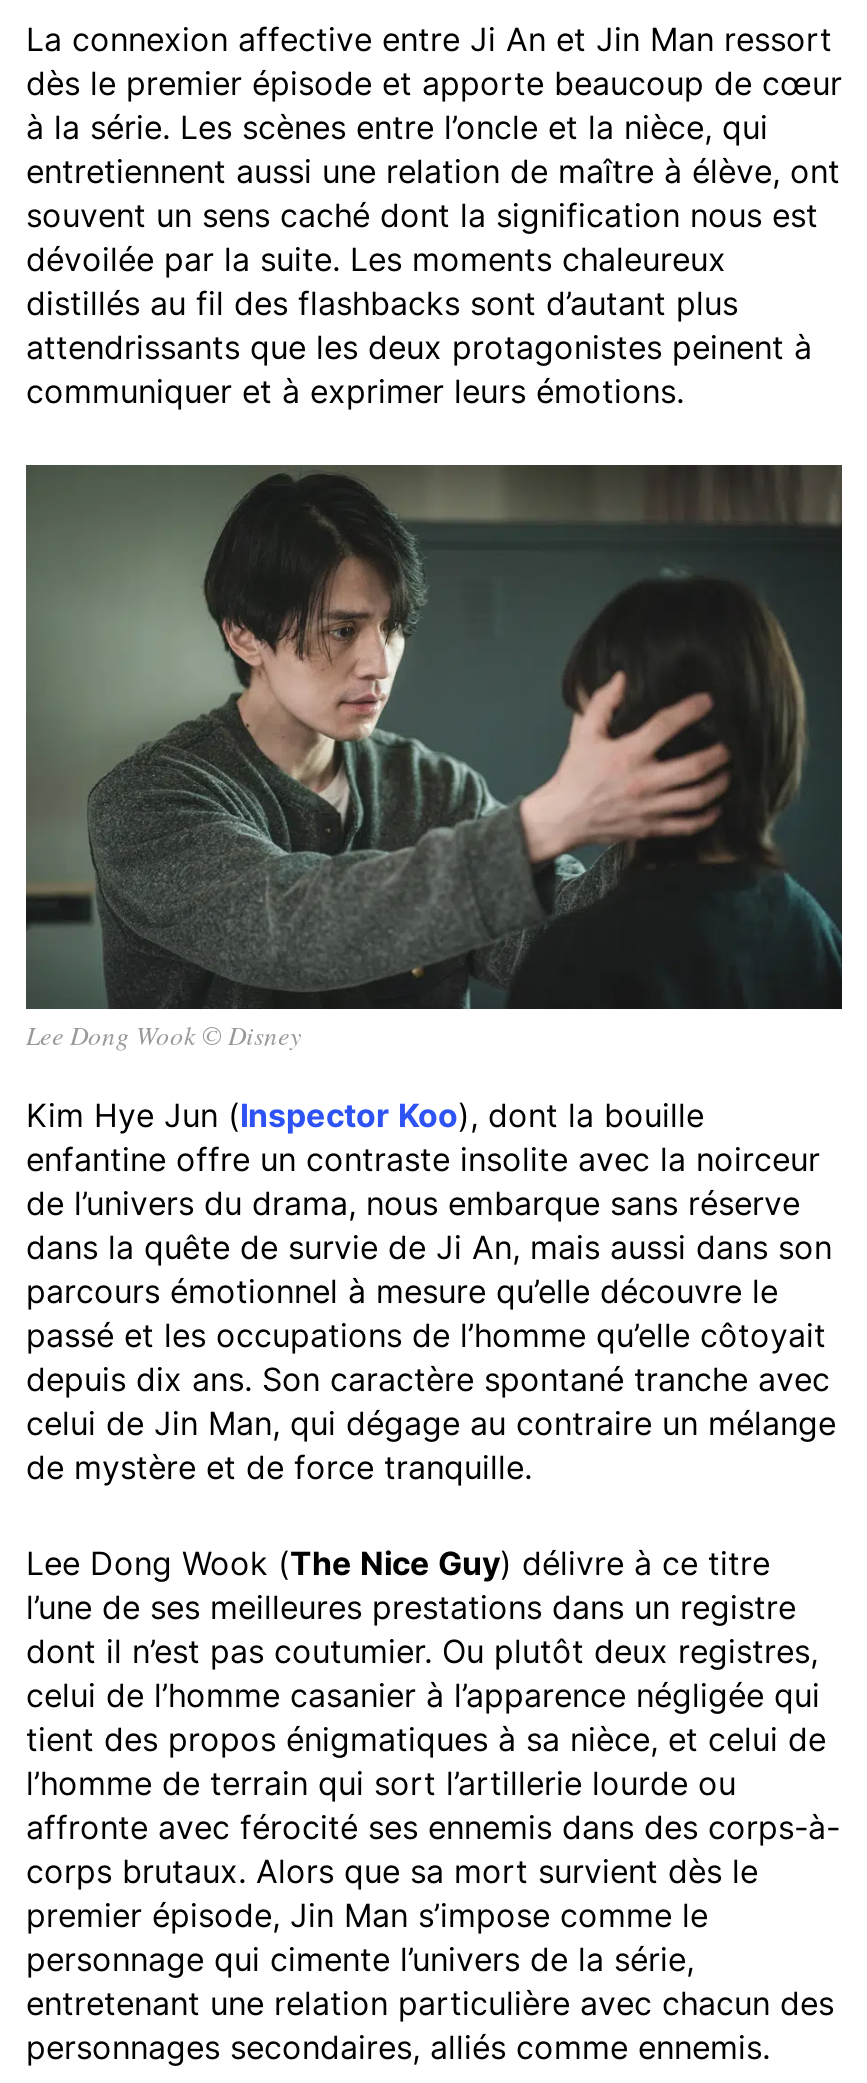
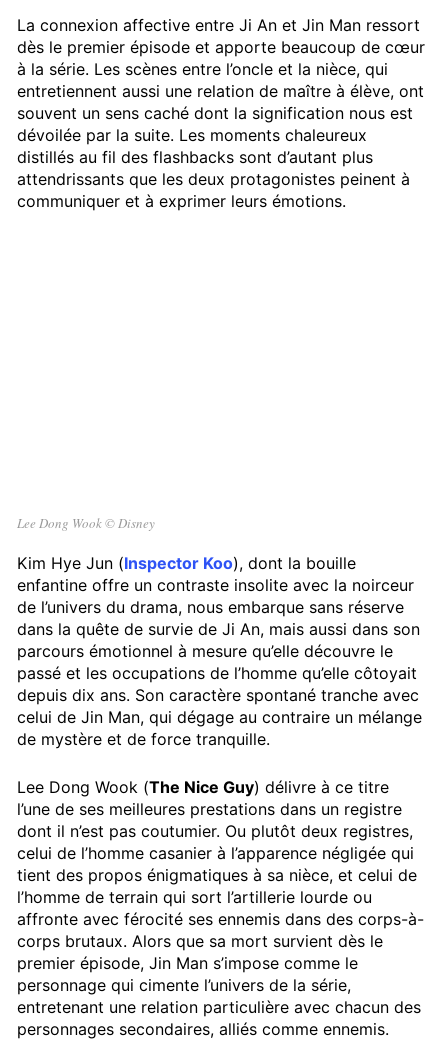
- [image]
